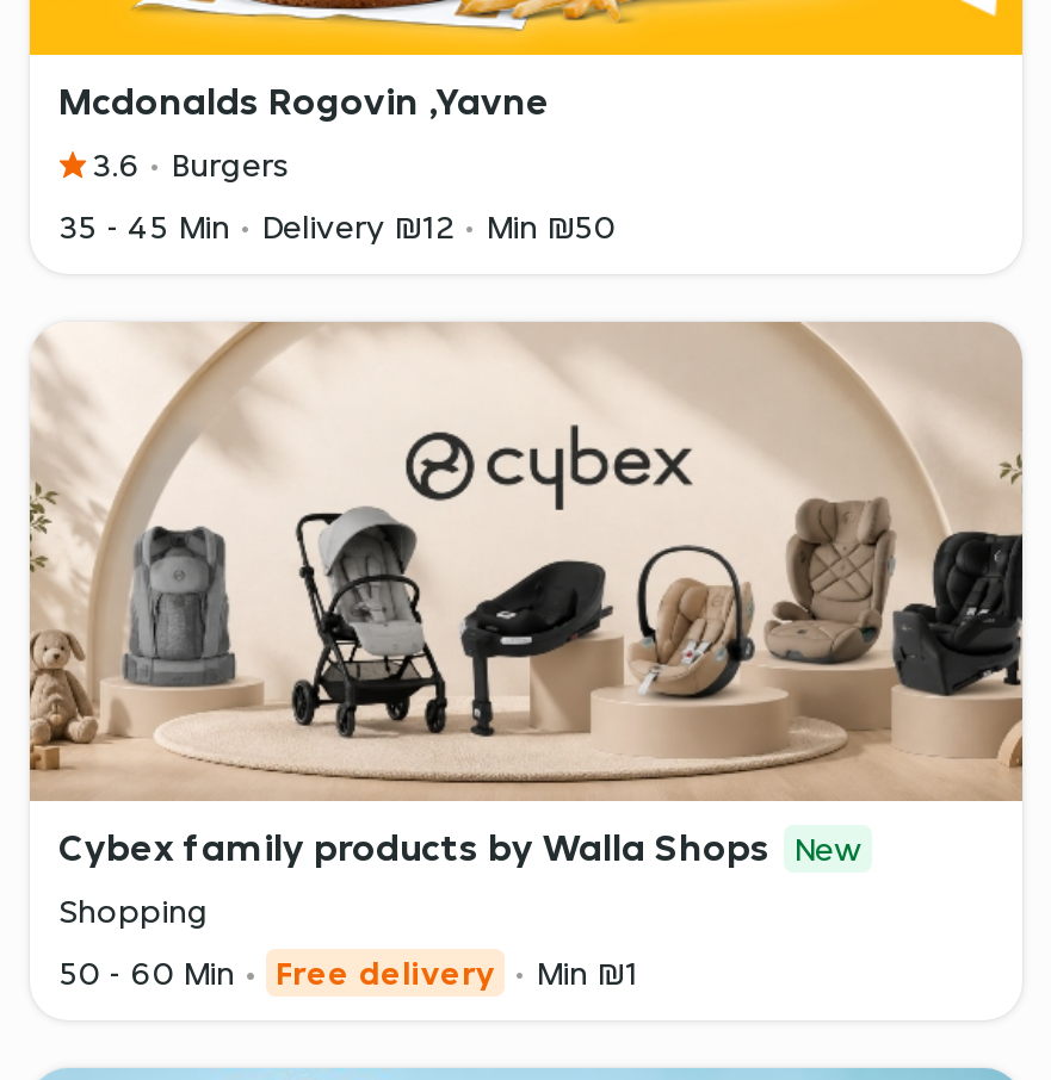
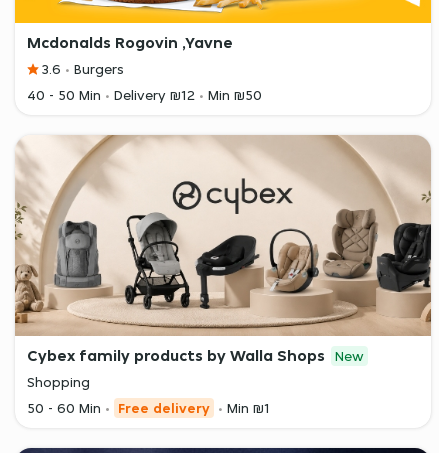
- 35 - 45 Min Delivery ₪12 Min ₪50
+ 40 - 50 Min Delivery ₪12 Min ₪50
